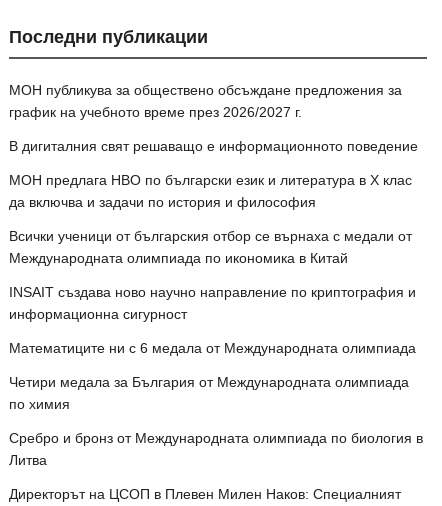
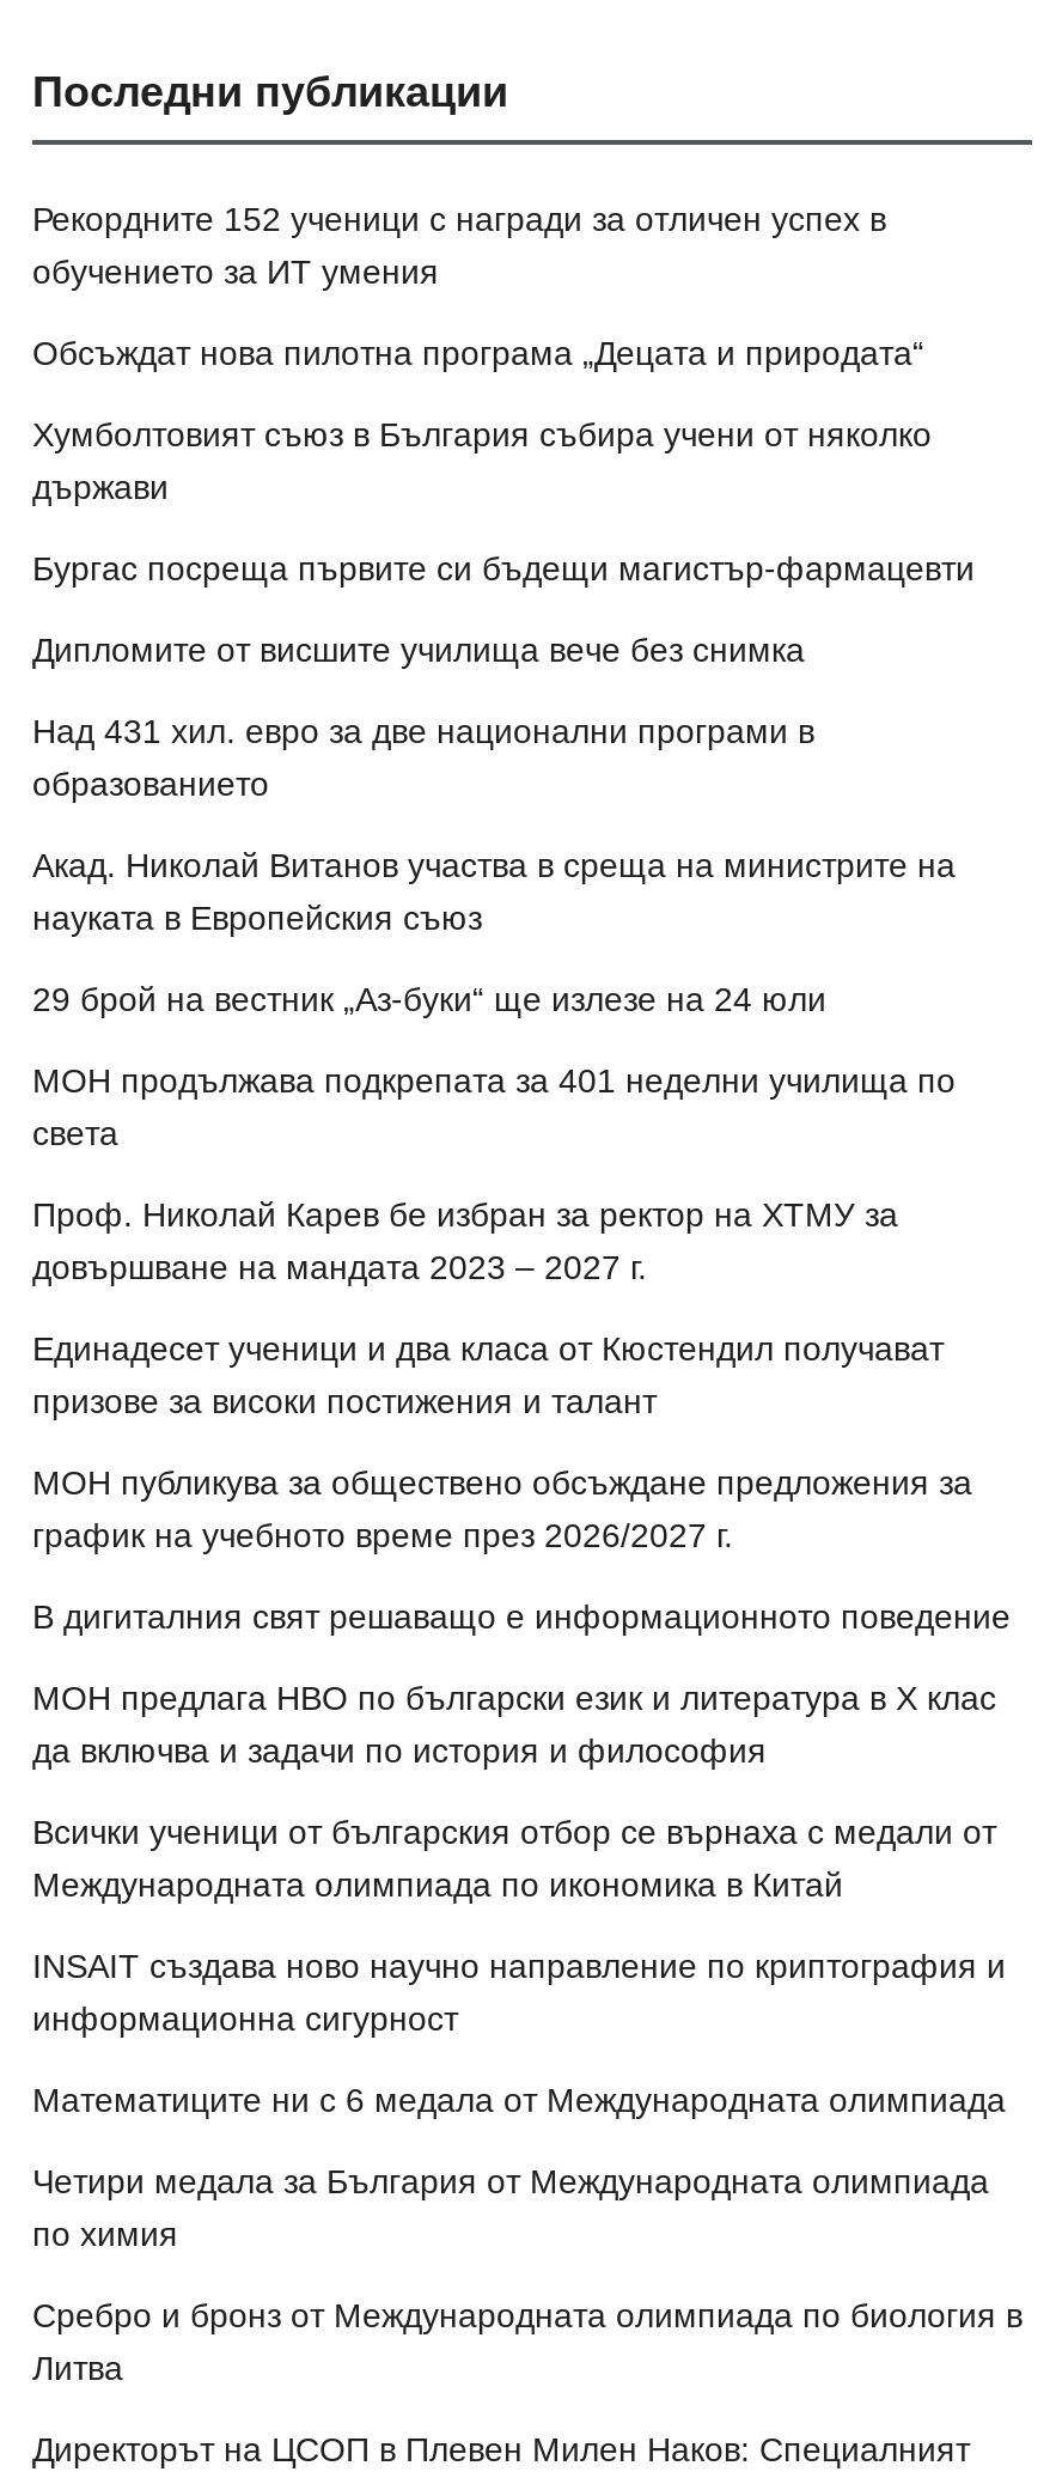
+ Рекордните 152 ученици с награди за отличен успех в
+ обучението за ИТ умения
+ Обсъждат нова пилотна програма „Децата и природата“
+ Хумболтовият съюз в България събира учени от няколко
+ държави
+ Бургас посреща първите си бъдещи магистър-фармацевти
+ Дипломите от висшите училища вече без снимка
+ Над 431 хил. евро за две национални програми в
+ образованието
+ Акад. Николай Витанов участва в среща на министрите на
+ науката в Европейския съюз
+ 29 брой на вестник „Аз-буки“ ще излезе на 24 юли
+ МОН продължава подкрепата за 401 неделни училища по
+ света
+ Проф. Николай Карев бе избран за ректор на ХТМУ за
+ довършване на мандата 2023 – 2027 г.
+ Единадесет ученици и два класа от Кюстендил получават
+ призове за високи постижения и талант
